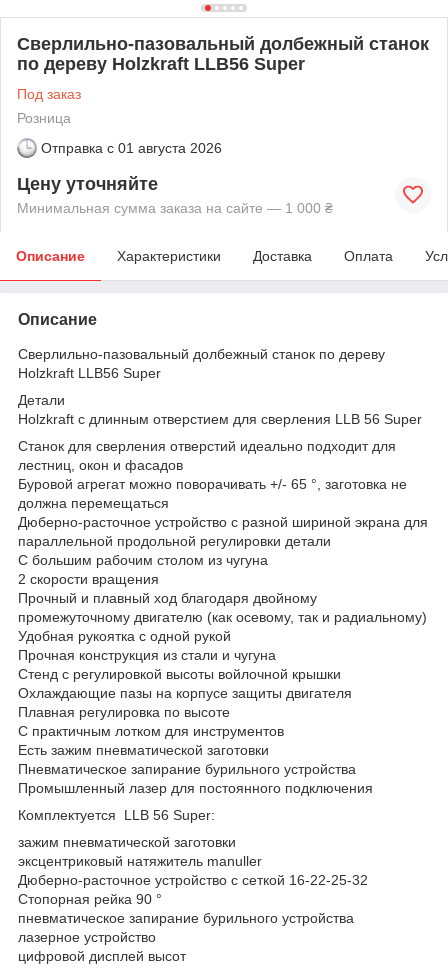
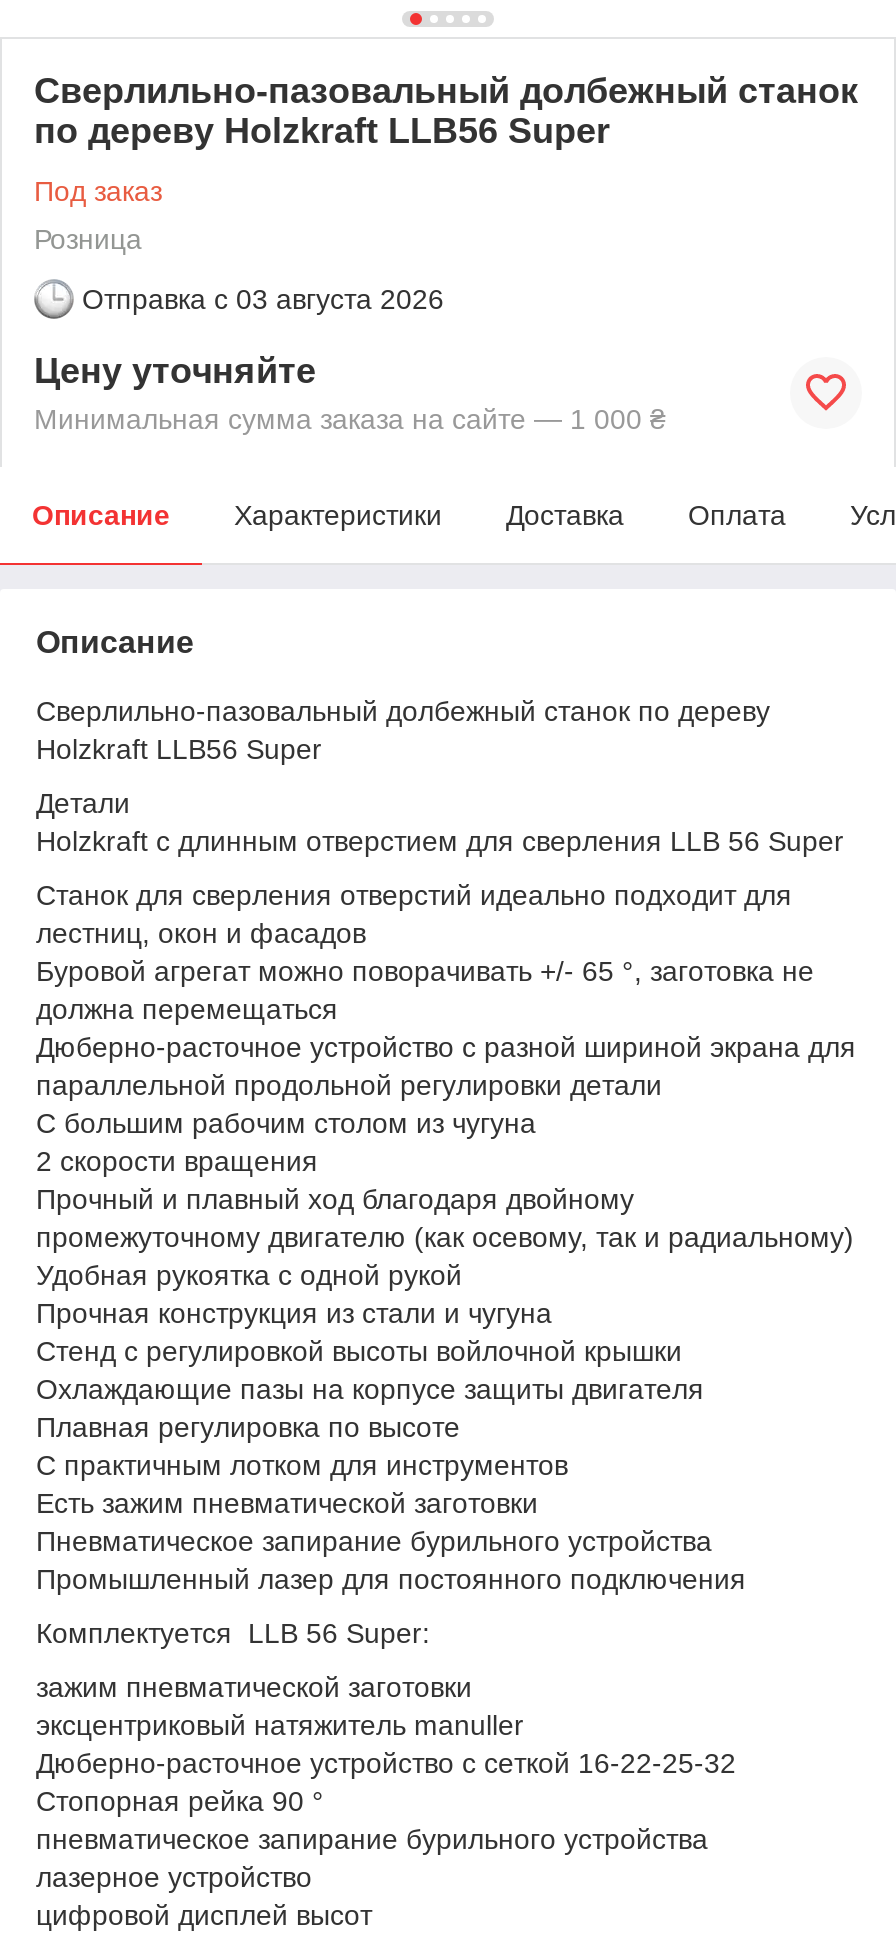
- Отправка с 01 августа 2026
+ Отправка с 03 августа 2026
